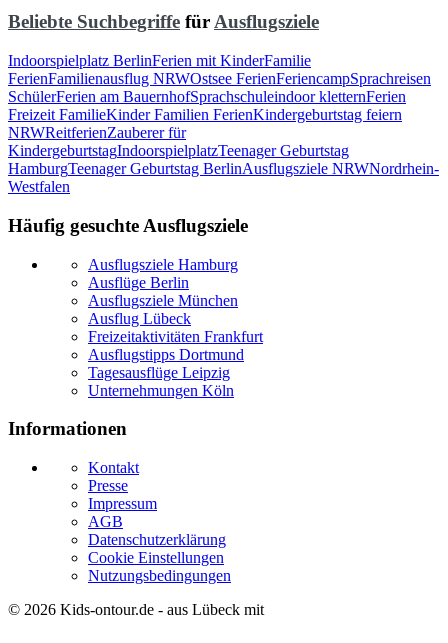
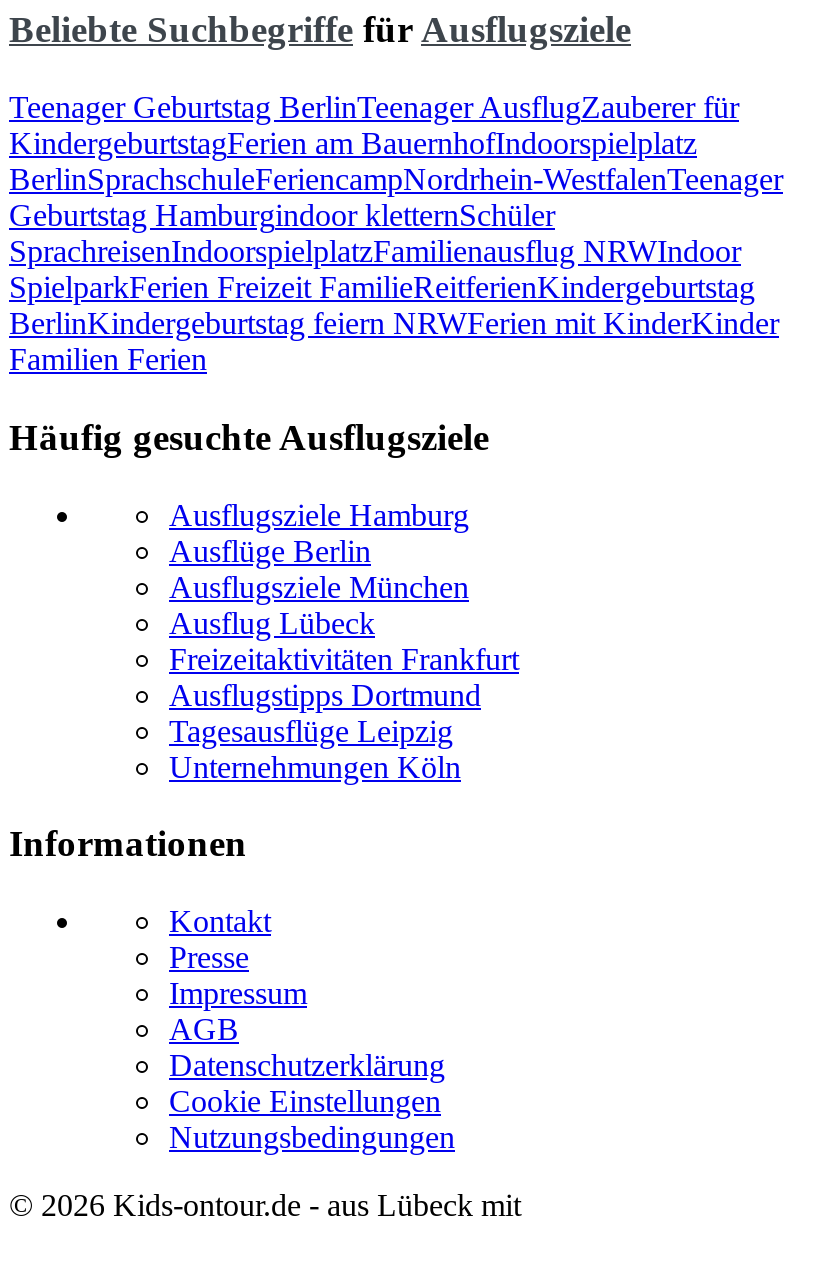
- Indoorspielplatz BerlinFerien mit KinderFamilie
- FerienFamilienausflug NRWOstsee FerienFeriencampSprachreisen
- SchülerFerien am BauernhofSprachschuleindoor kletternFerien
- Freizeit FamilieKinder Familien FerienKindergeburtstag feiern
- NRWReitferienZauberer für
- KindergeburtstagIndoorspielplatzTeenager Geburtstag
- HamburgTeenager Geburtstag BerlinAusflugsziele NRWNordrhein-
- Westfalen
+ Teenager Geburtstag BerlinTeenager AusflugZauberer für
+ KindergeburtstagFerien am BauernhofIndoorspielplatz
+ BerlinSprachschuleFeriencampNordrhein-WestfalenTeenager
+ Geburtstag Hamburgindoor kletternSchüler
+ SprachreisenIndoorspielplatzFamilienausflug NRWIndoor
+ SpielparkFerien Freizeit FamilieReitferienKindergeburtstag
+ BerlinKindergeburtstag feiern NRWFerien mit KinderKinder
+ Familien Ferien
